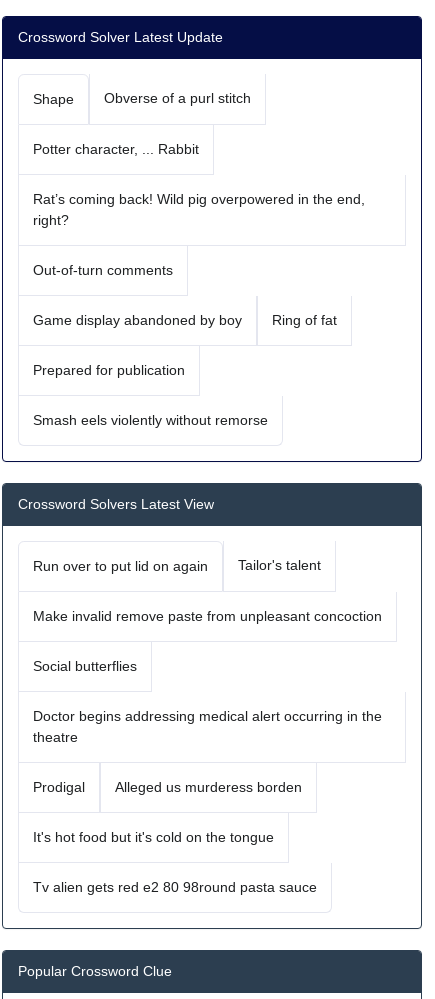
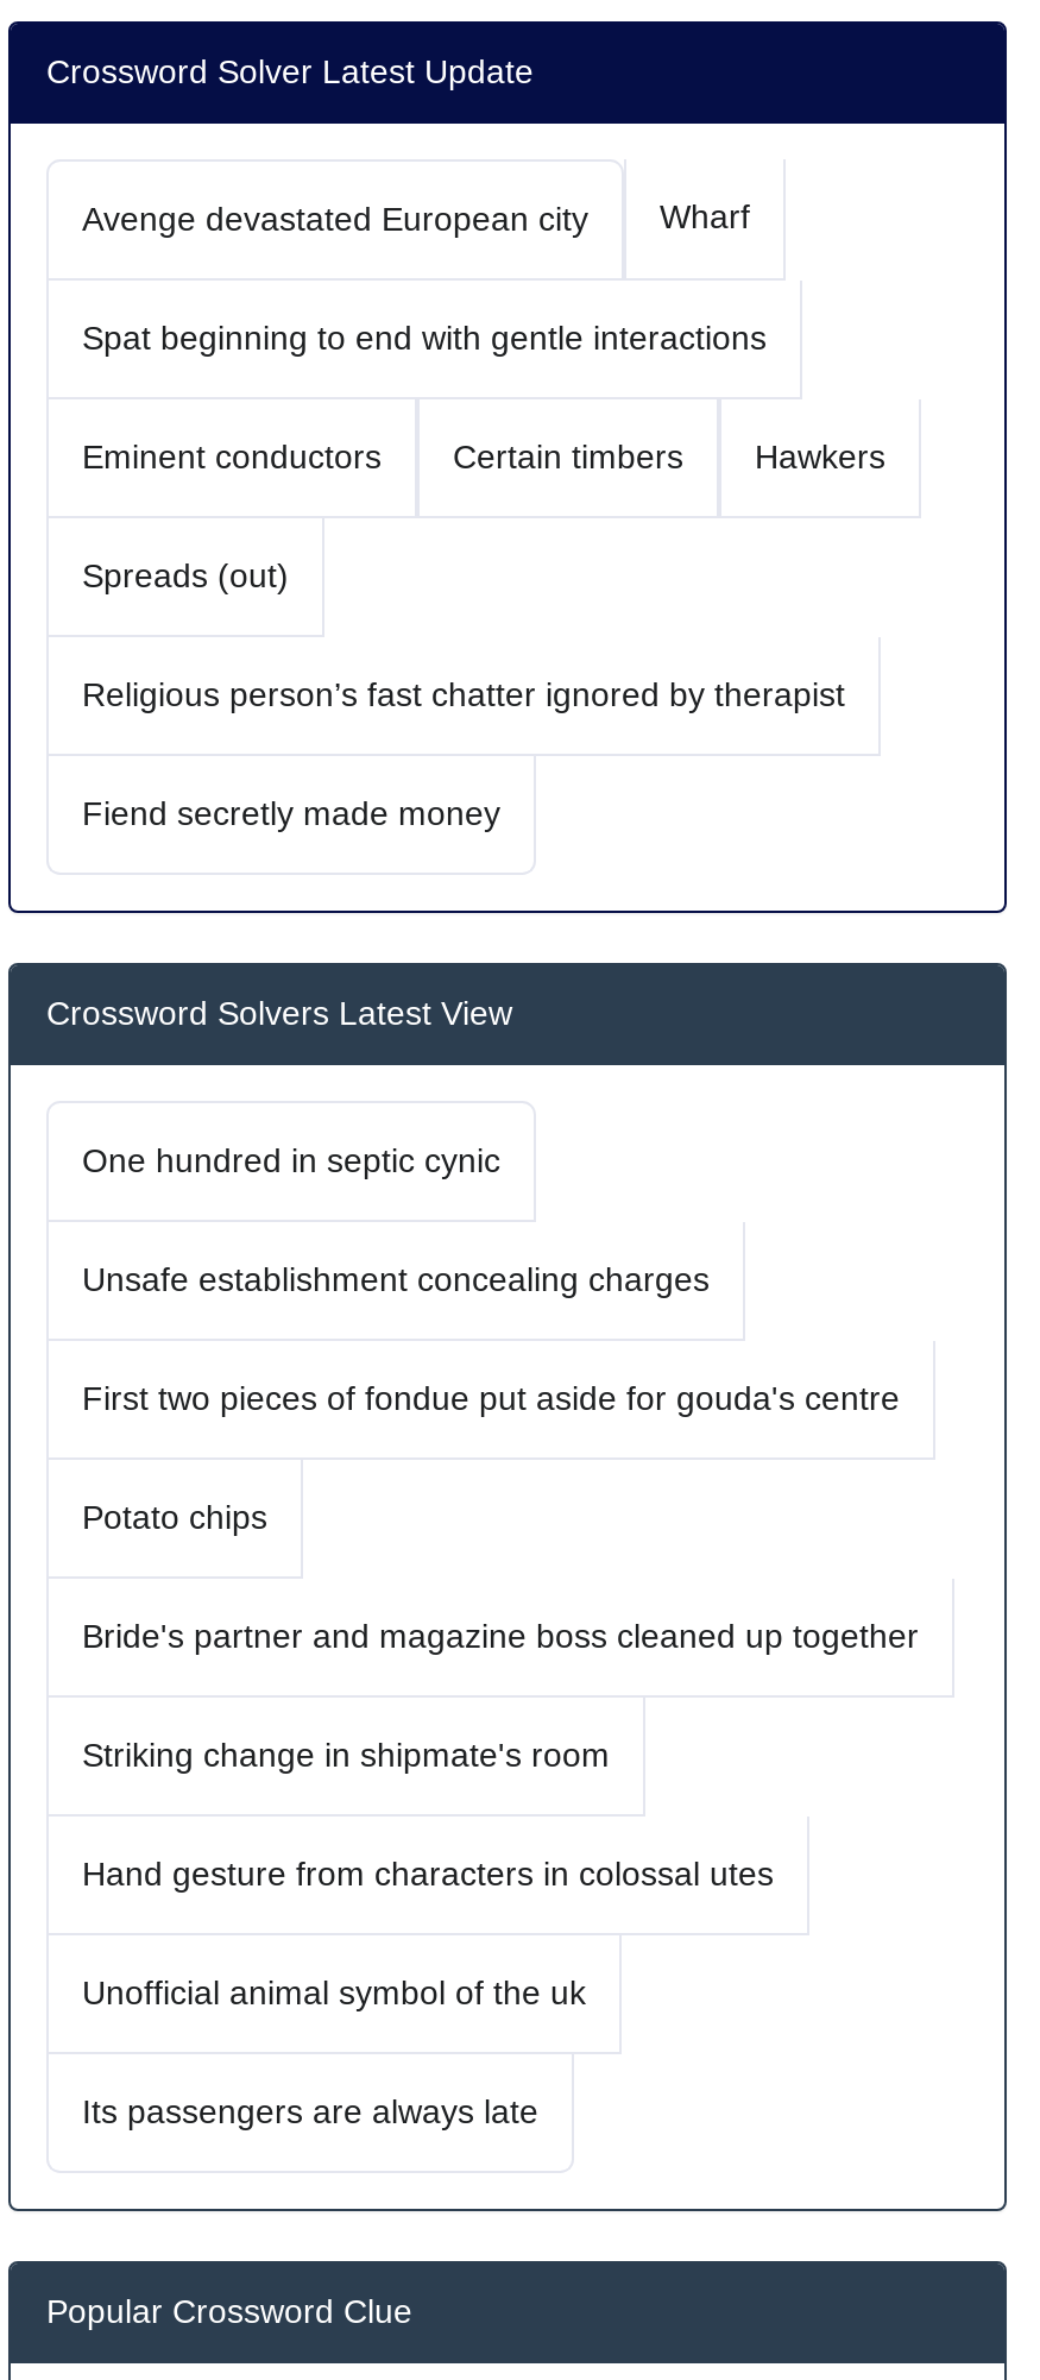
- Shape
- Obverse of a purl stitch
- Potter character, ... Rabbit
- Rat’s coming back! Wild pig overpowered in the end,
- right?
- Out-of-turn comments
- Game display abandoned by boy
- Ring of fat
- Prepared for publication
- Smash eels violently without remorse
+ Avenge devastated European city
+ Wharf
+ Spat beginning to end with gentle interactions
+ Eminent conductors
+ Certain timbers
+ Hawkers
+ Spreads (out)
+ Religious person’s fast chatter ignored by therapist
+ Fiend secretly made money

moved up: Crossword Solvers Latest View

- Run over to put lid on again
- Tailor's talent
- Make invalid remove paste from unpleasant concoction
- Social butterflies
- Doctor begins addressing medical alert occurring in the
- theatre
- Prodigal
- Alleged us murderess borden
- It's hot food but it's cold on the tongue
- Tv alien gets red e2 80 98round pasta sauce
+ One hundred in septic cynic
+ Unsafe establishment concealing charges
+ First two pieces of fondue put aside for gouda's centre
+ Potato chips
+ Bride's partner and magazine boss cleaned up together
+ Striking change in shipmate's room
+ Hand gesture from characters in colossal utes
+ Unofficial animal symbol of the uk
+ Its passengers are always late
